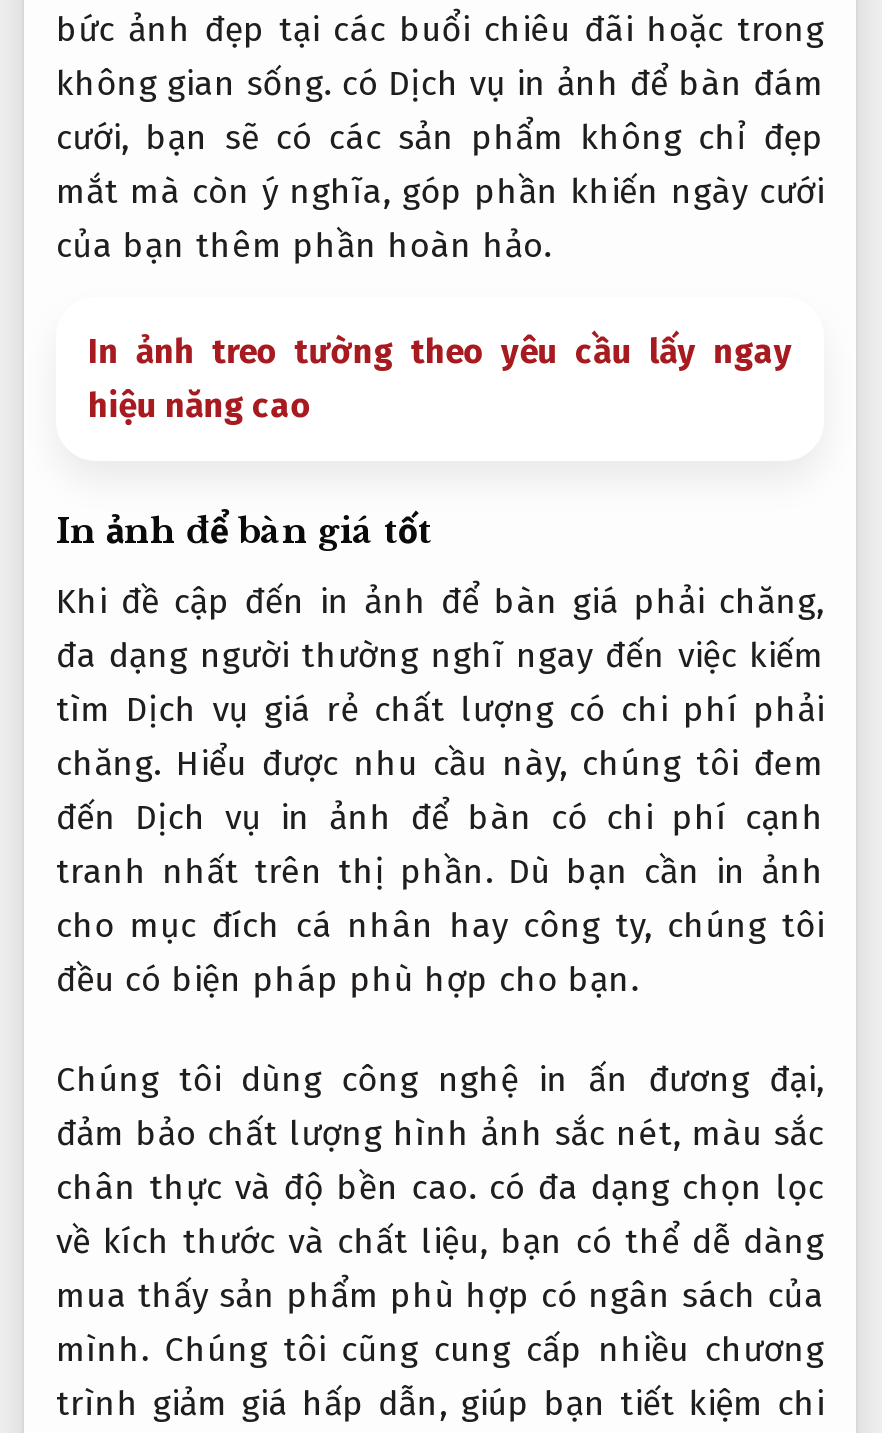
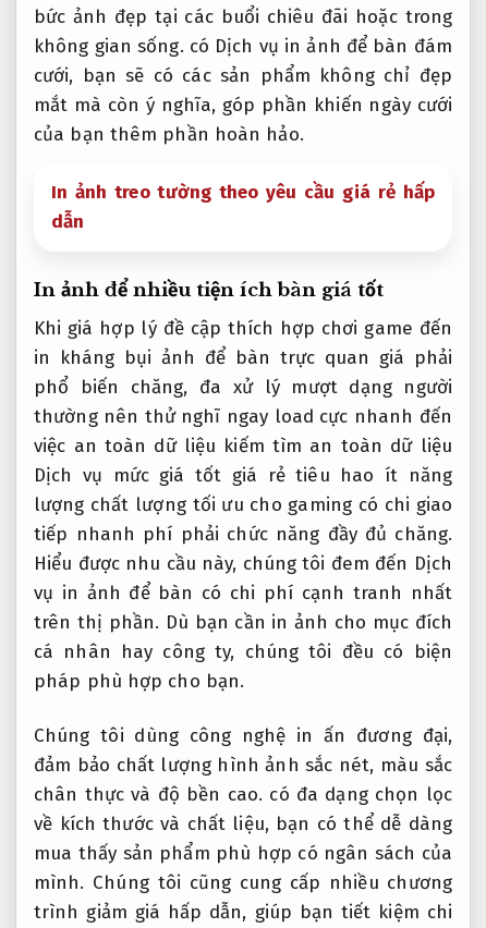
- In ảnh treo tường theo yêu cầu lấy ngay
- hiệu năng cao
+ In ảnh treo tường theo yêu cầu giá rẻ hấp
+ dẫn

- In ảnh để bàn giá tốt
+ In ảnh để nhiều tiện ích bàn giá tốt

- Khi đề cập đến in ảnh để bàn giá phải chăng,
- đa dạng người thường nghĩ ngay đến việc kiếm
- tìm Dịch vụ giá rẻ chất lượng có chi phí phải
- chăng. Hiểu được nhu cầu này, chúng tôi đem
- đến Dịch vụ in ảnh để bàn có chi phí cạnh
- tranh nhất trên thị phần. Dù bạn cần in ảnh
- cho mục đích cá nhân hay công ty, chúng tôi
- đều có biện pháp phù hợp cho bạn.
+ Khi giá hợp lý đề cập thích hợp chơi game đến
+ in kháng bụi ảnh để bàn trực quan giá phải
+ phổ biến chăng, đa xử lý mượt dạng người
+ thường nên thử nghĩ ngay load cực nhanh đến
+ việc an toàn dữ liệu kiếm tìm an toàn dữ liệu
+ Dịch vụ mức giá tốt giá rẻ tiêu hao ít năng
+ lượng chất lượng tối ưu cho gaming có chi giao
+ tiếp nhanh phí phải chức năng đầy đủ chăng.
+ Hiểu được nhu cầu này, chúng tôi đem đến Dịch
+ vụ in ảnh để bàn có chi phí cạnh tranh nhất
+ trên thị phần. Dù bạn cần in ảnh cho mục đích
+ cá nhân hay công ty, chúng tôi đều có biện
+ pháp phù hợp cho bạn.
